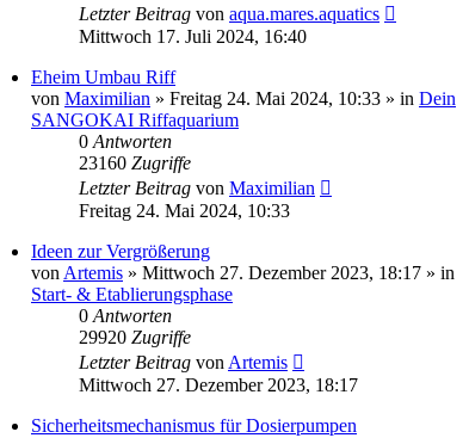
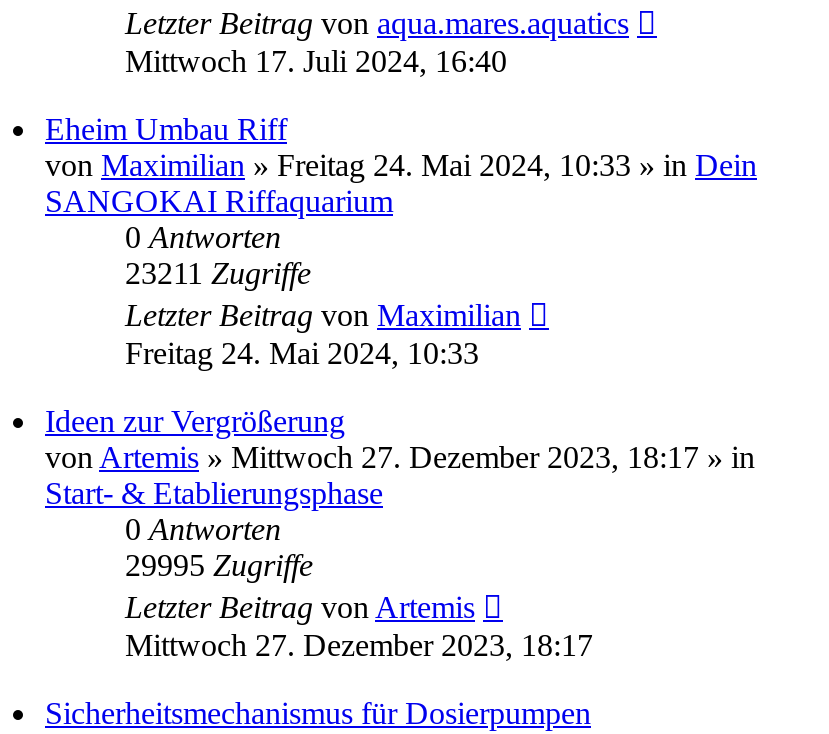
- 23160 Zugriffe
+ 23211 Zugriffe

- 29920 Zugriffe
+ 29995 Zugriffe
